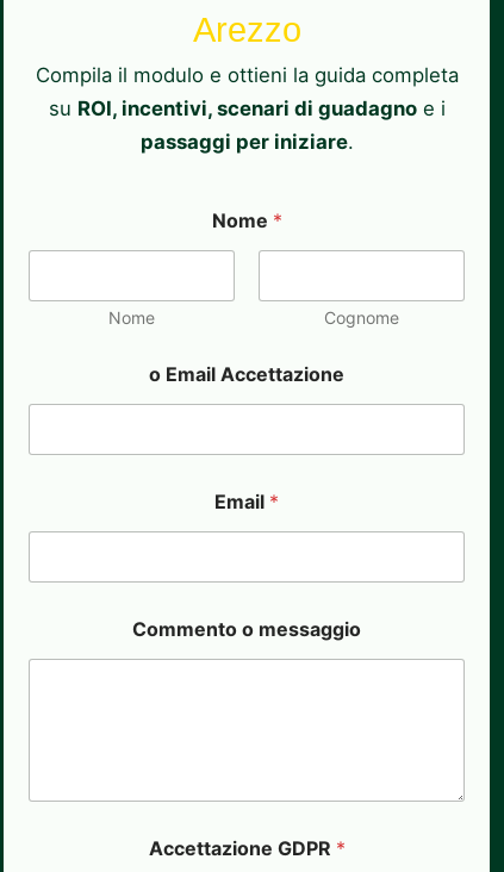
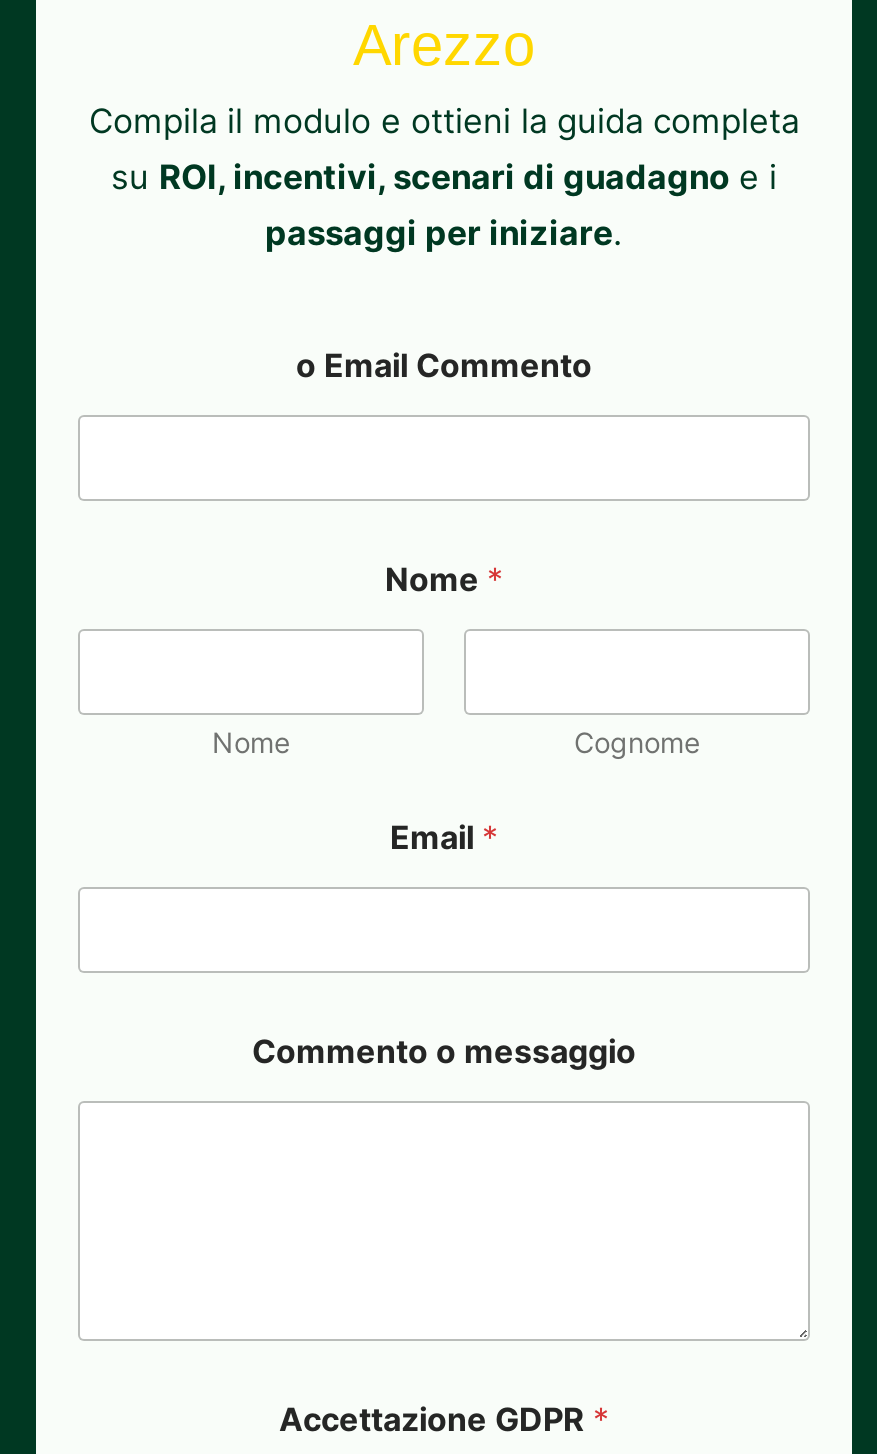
+ o Email Commento

moved down: Nome * | Nome | Cognome

- o Email Accettazione
